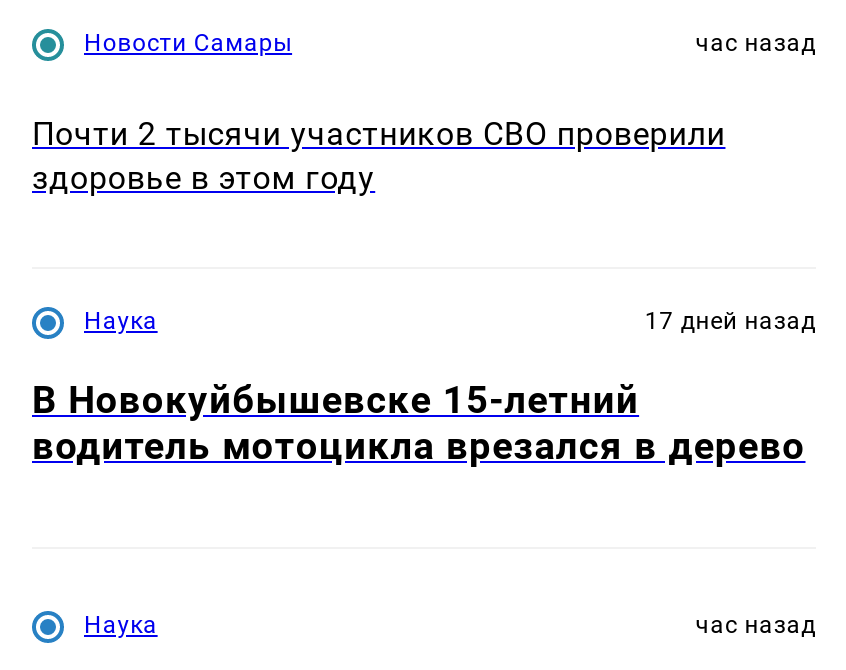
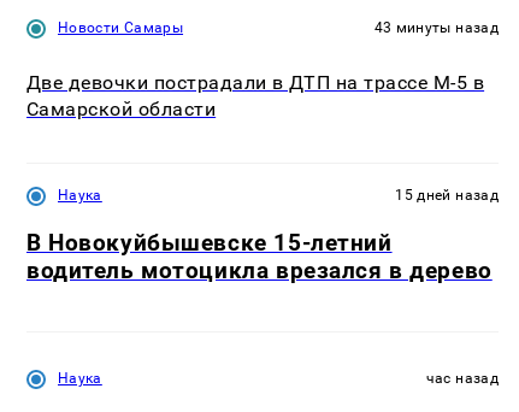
- час назад
+ 43 минуты назад

- Почти 2 тысячи участников СВО проверили
- здоровье в этом году
+ Две девочки пострадали в ДТП на трассе М-5 в
+ Самарской области

- 17 дней назад
+ 15 дней назад
